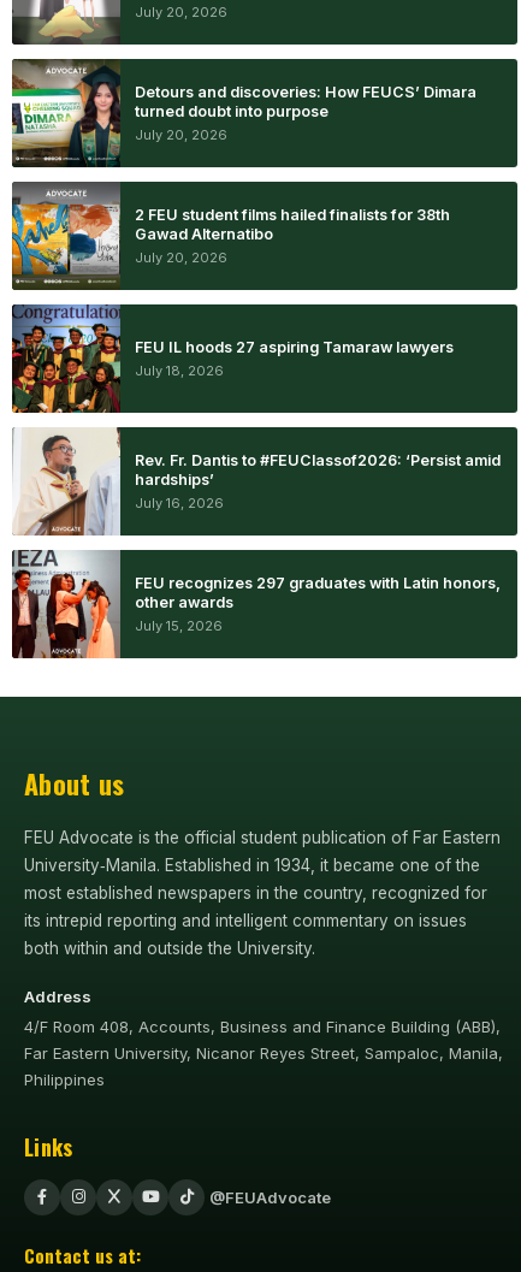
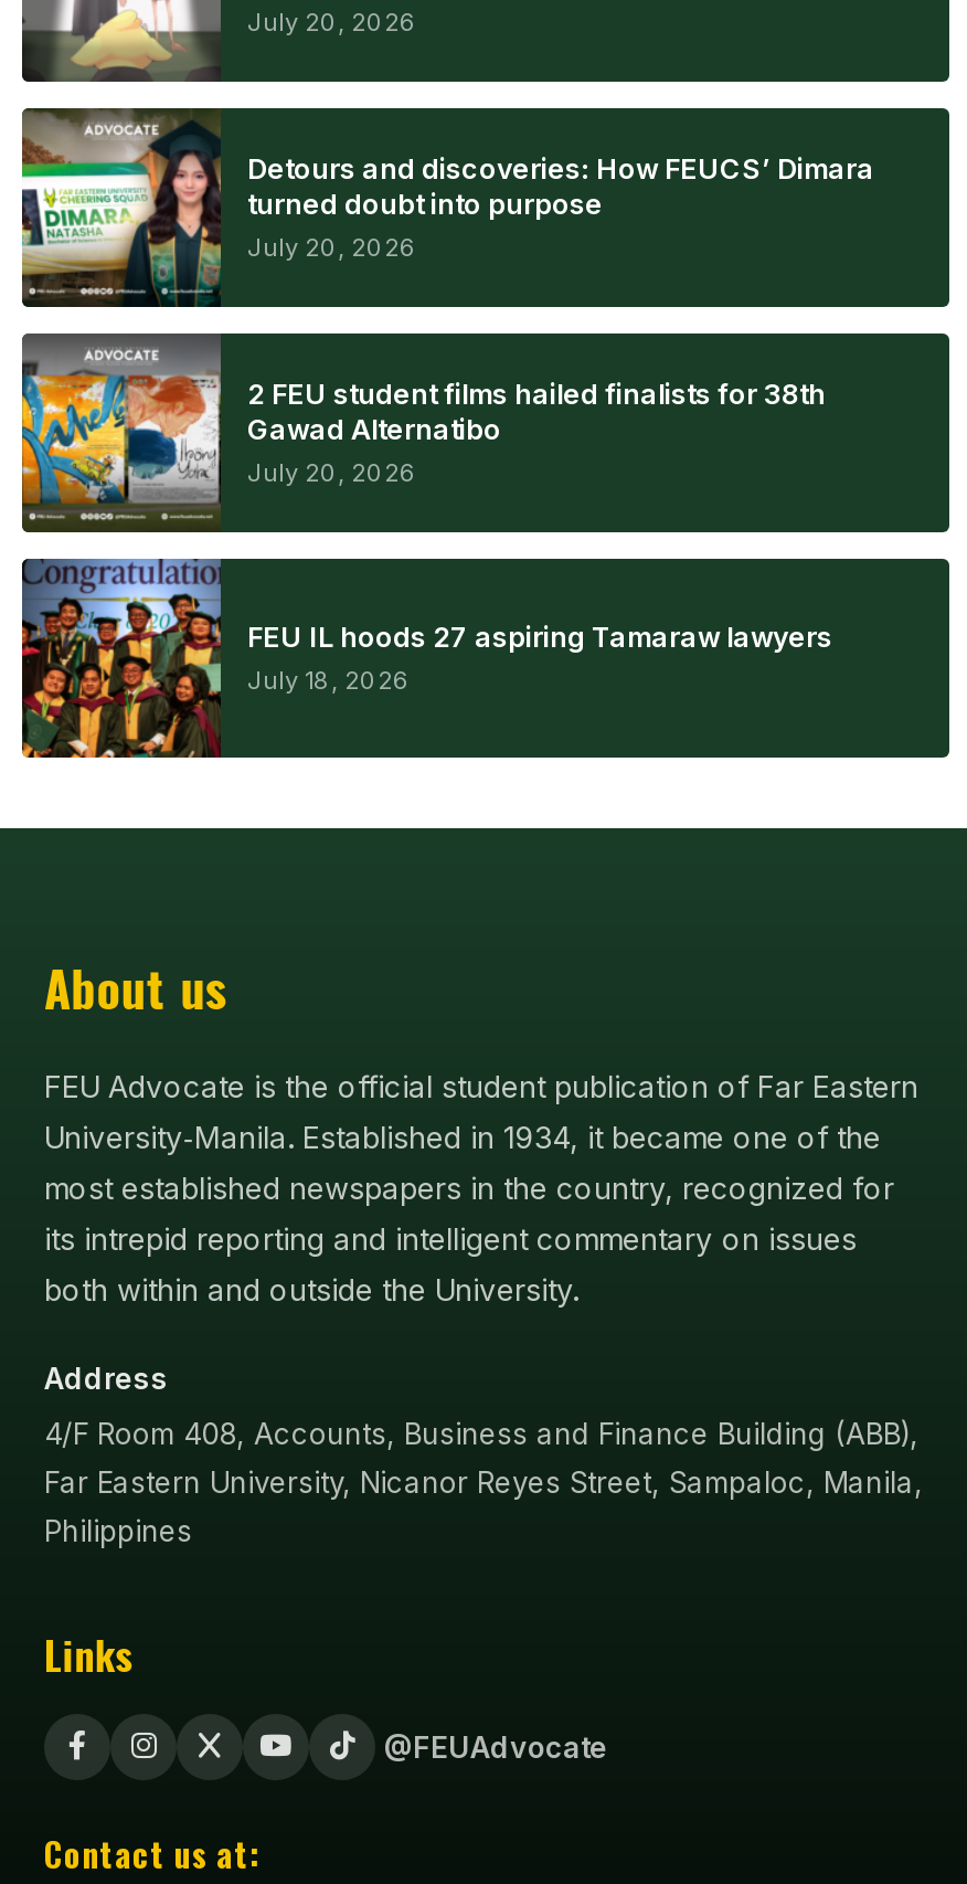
- [image]
- Rev. Fr. Dantis to #FEUClassof2026: ‘Persist amid
- hardships’
- July 16, 2026

- [image]
- FEU recognizes 297 graduates with Latin honors,
- other awards
- July 15, 2026
